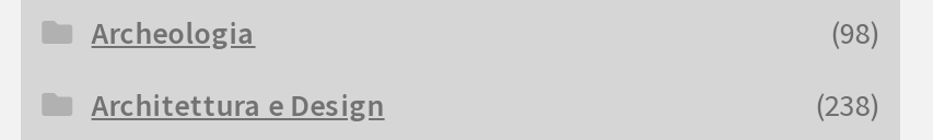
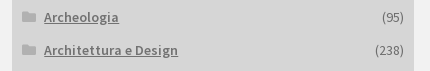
- (98)
+ (95)
